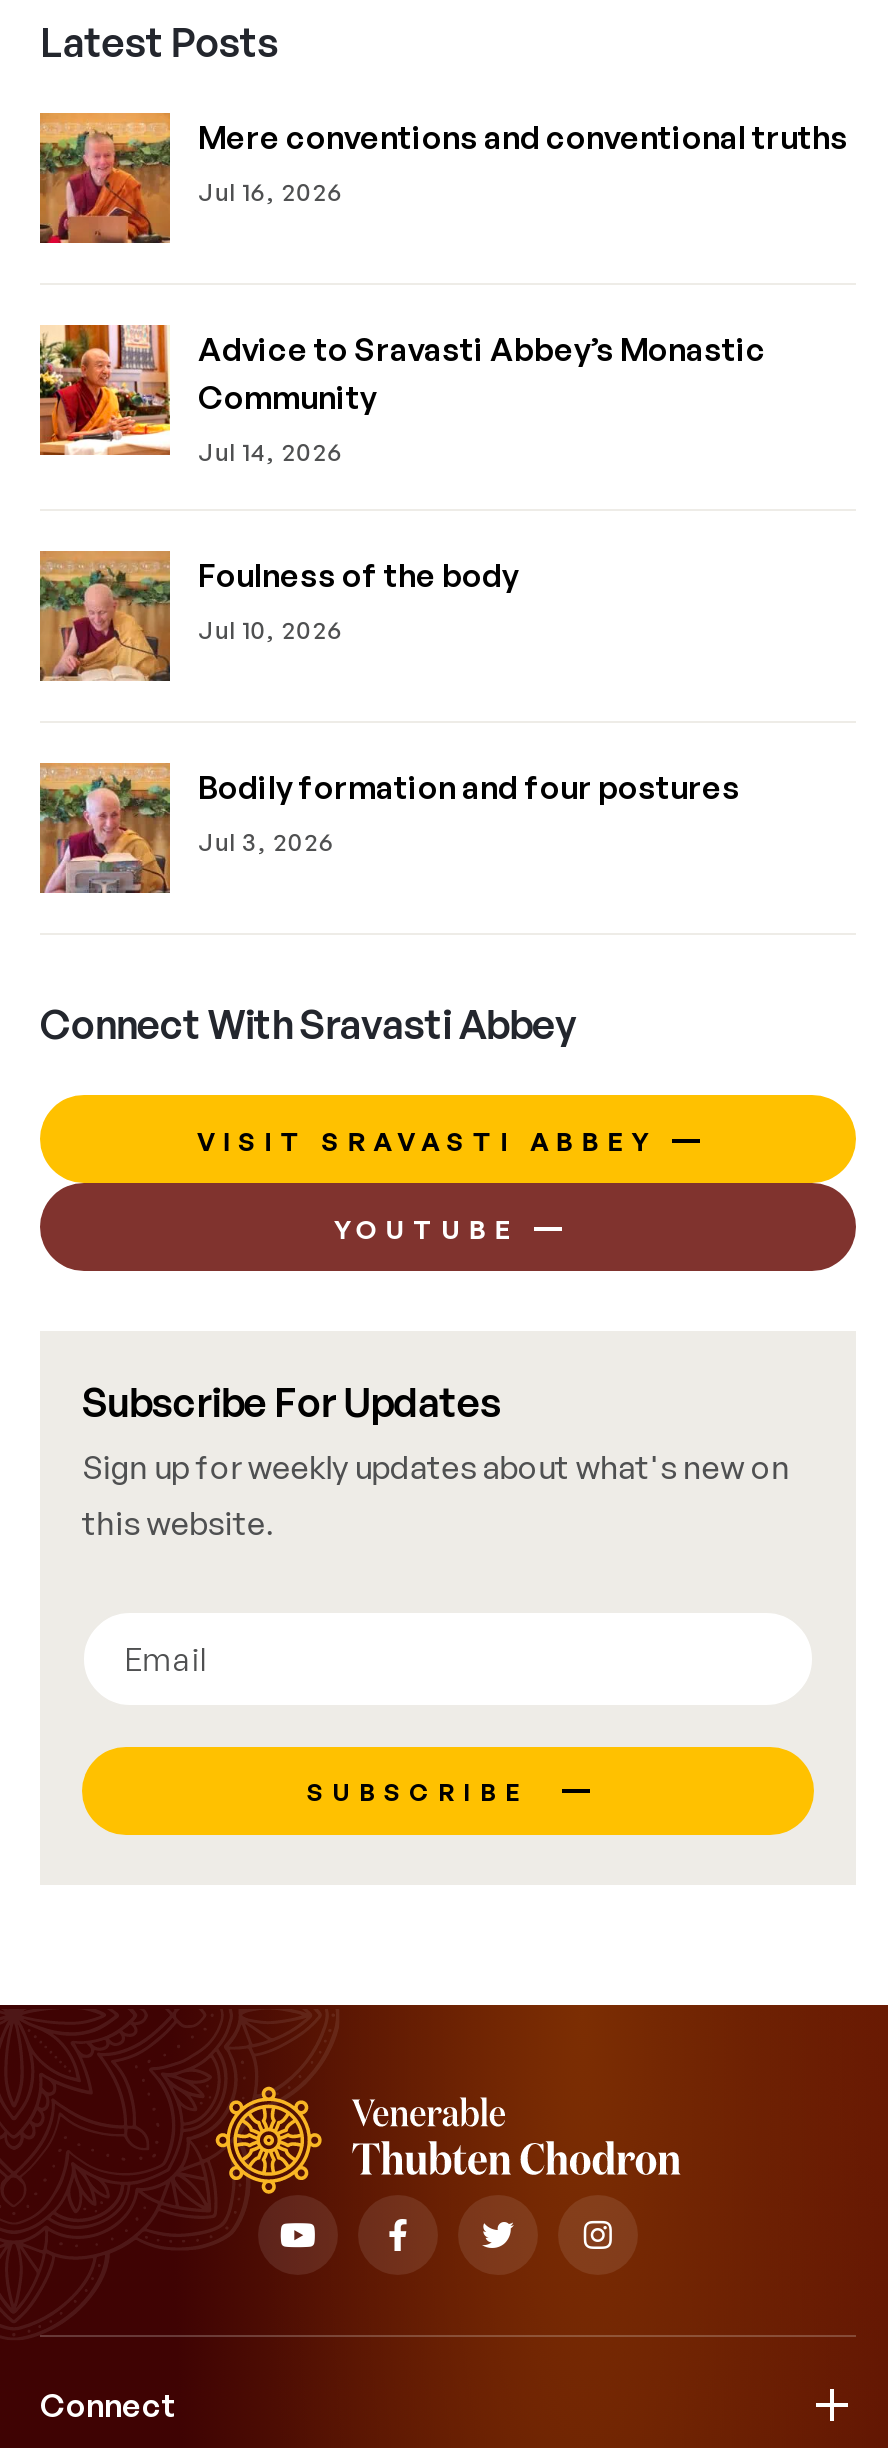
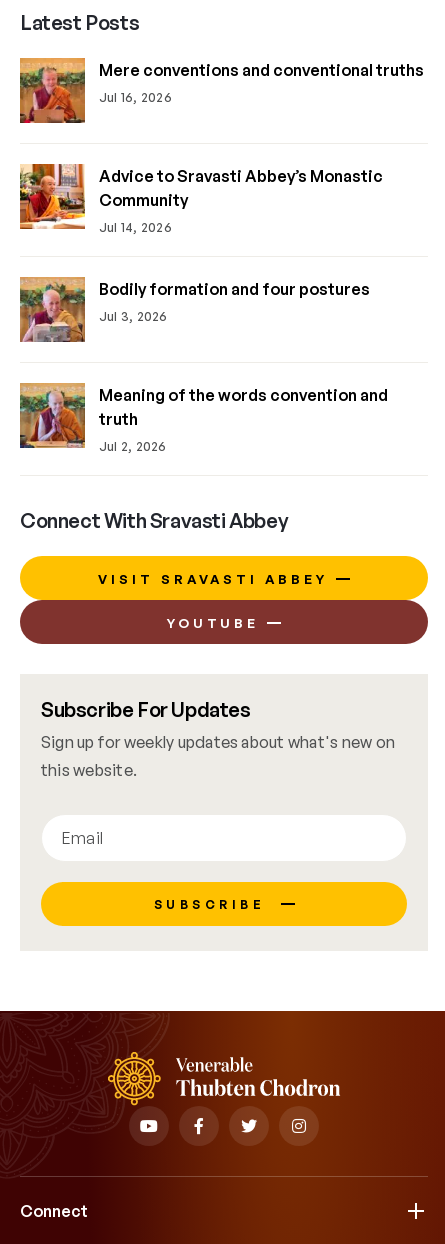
- [image]
- Foulness of the body
- Jul 10, 2026

moved up: [image] | Bodily formation and four postures | Jul 3, 2026

+ [image]
+ Meaning of the words convention and
+ truth
+ Jul 2, 2026
